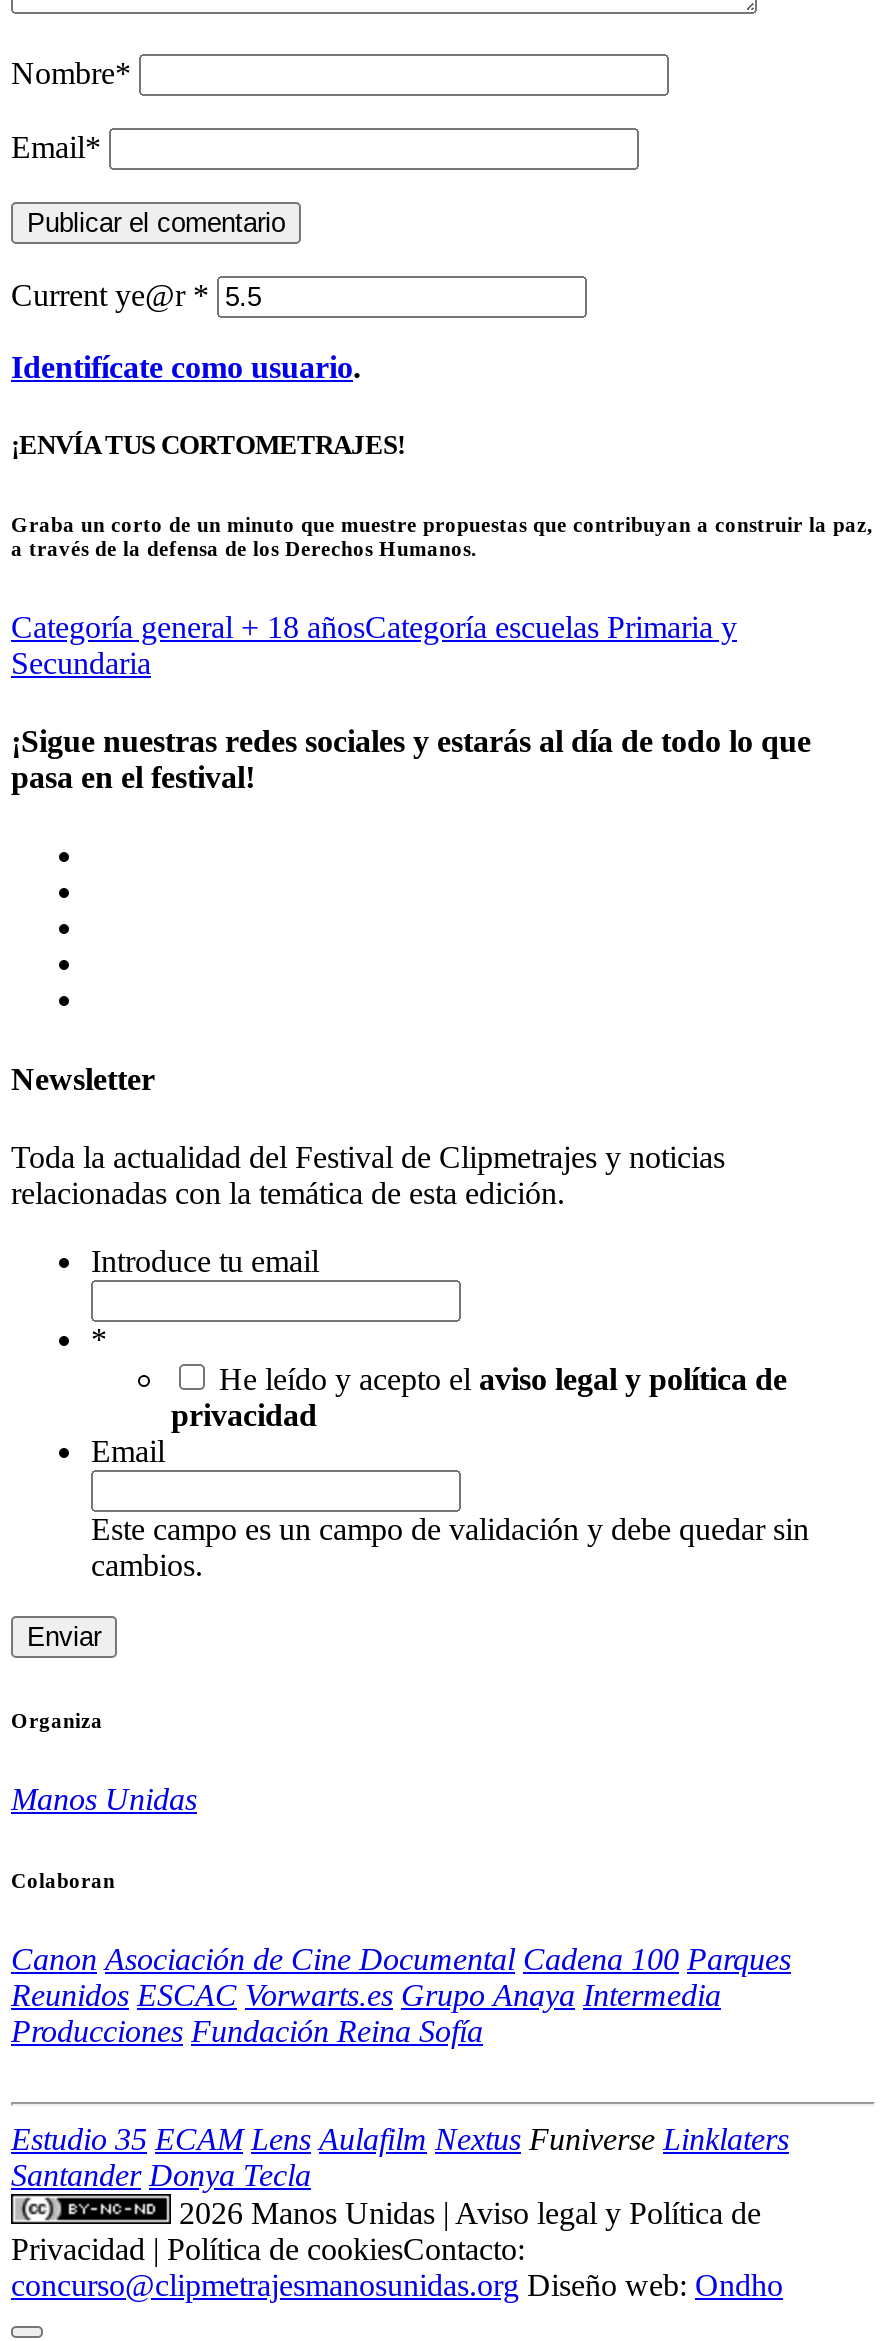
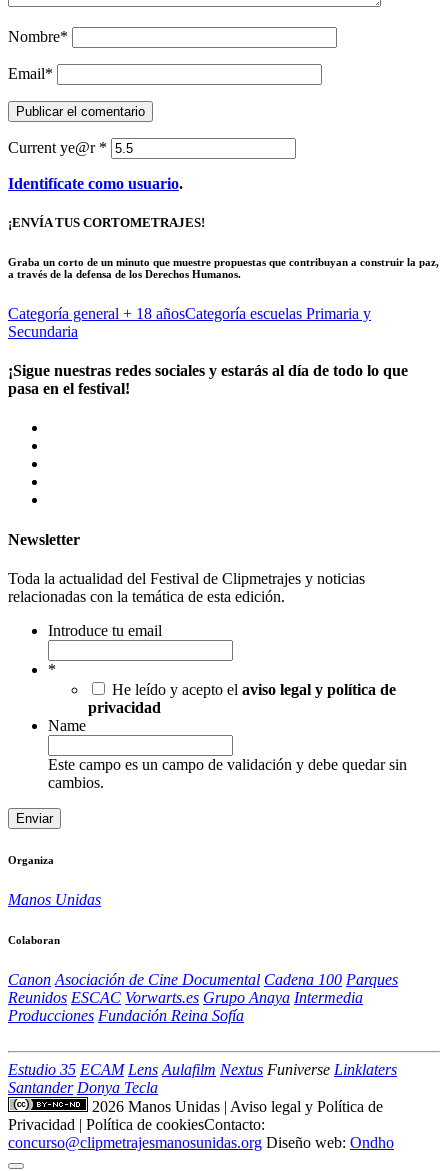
- Email
+ Name
